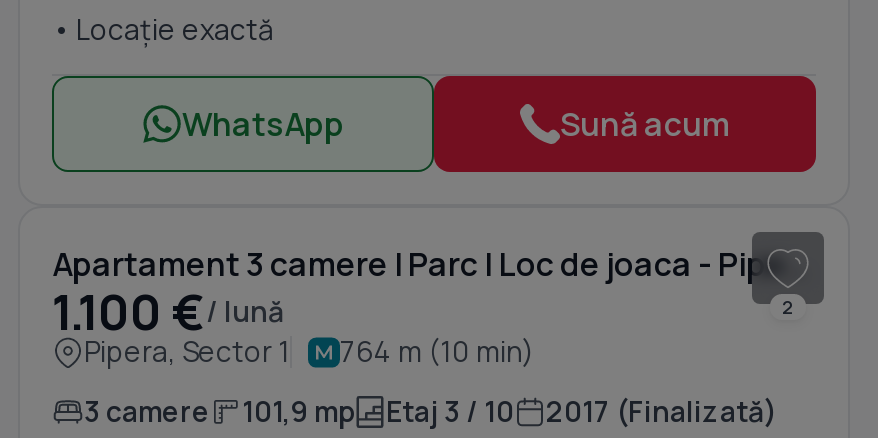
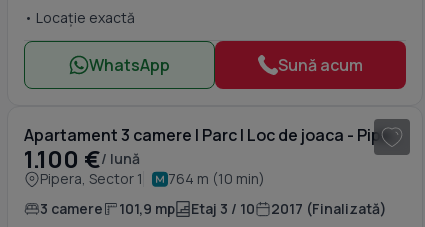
- 2
